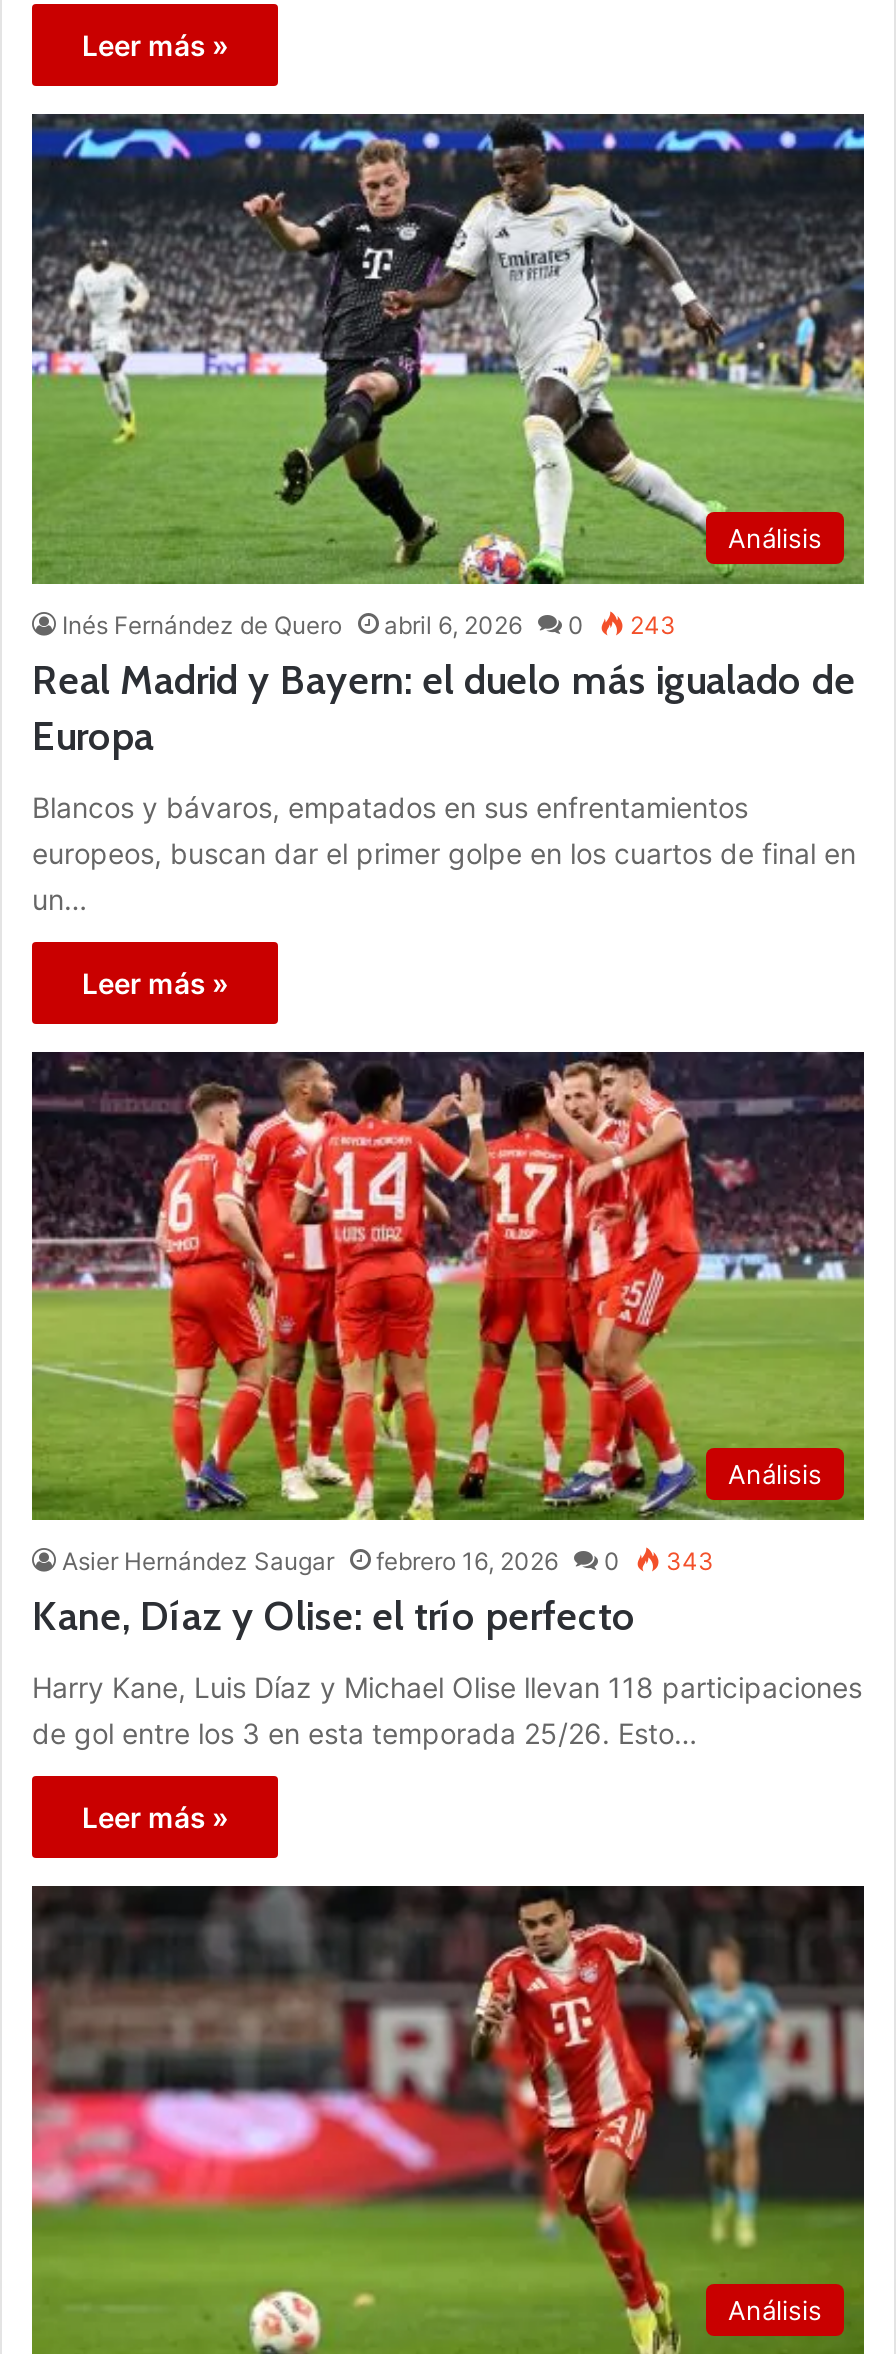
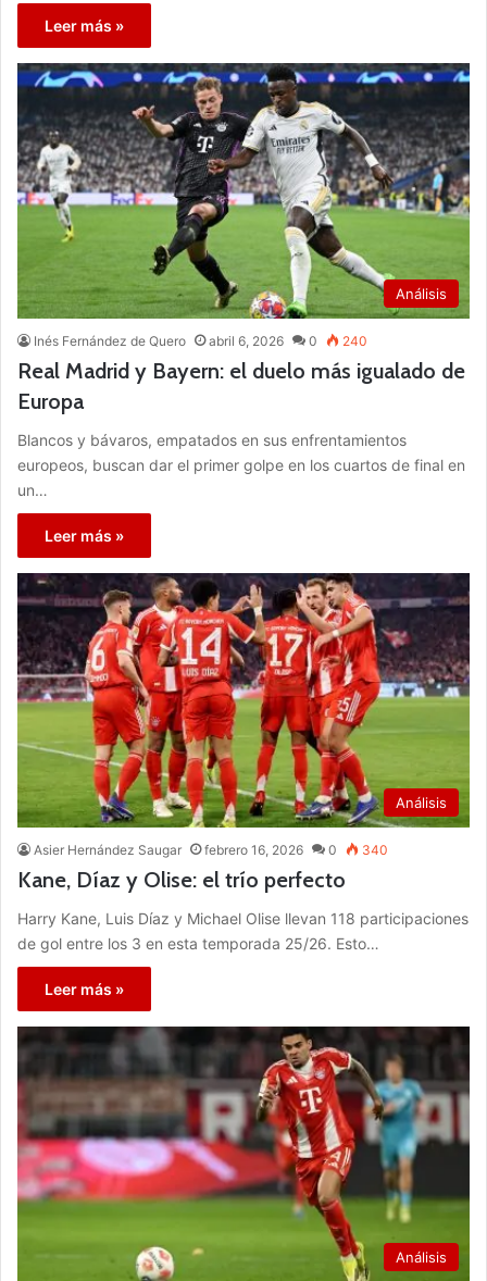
- Inés Fernández de Quero abril 6, 2026 0 243
+ Inés Fernández de Quero abril 6, 2026 0 240

- Asier Hernández Saugar febrero 16, 2026 0 343
+ Asier Hernández Saugar febrero 16, 2026 0 340
